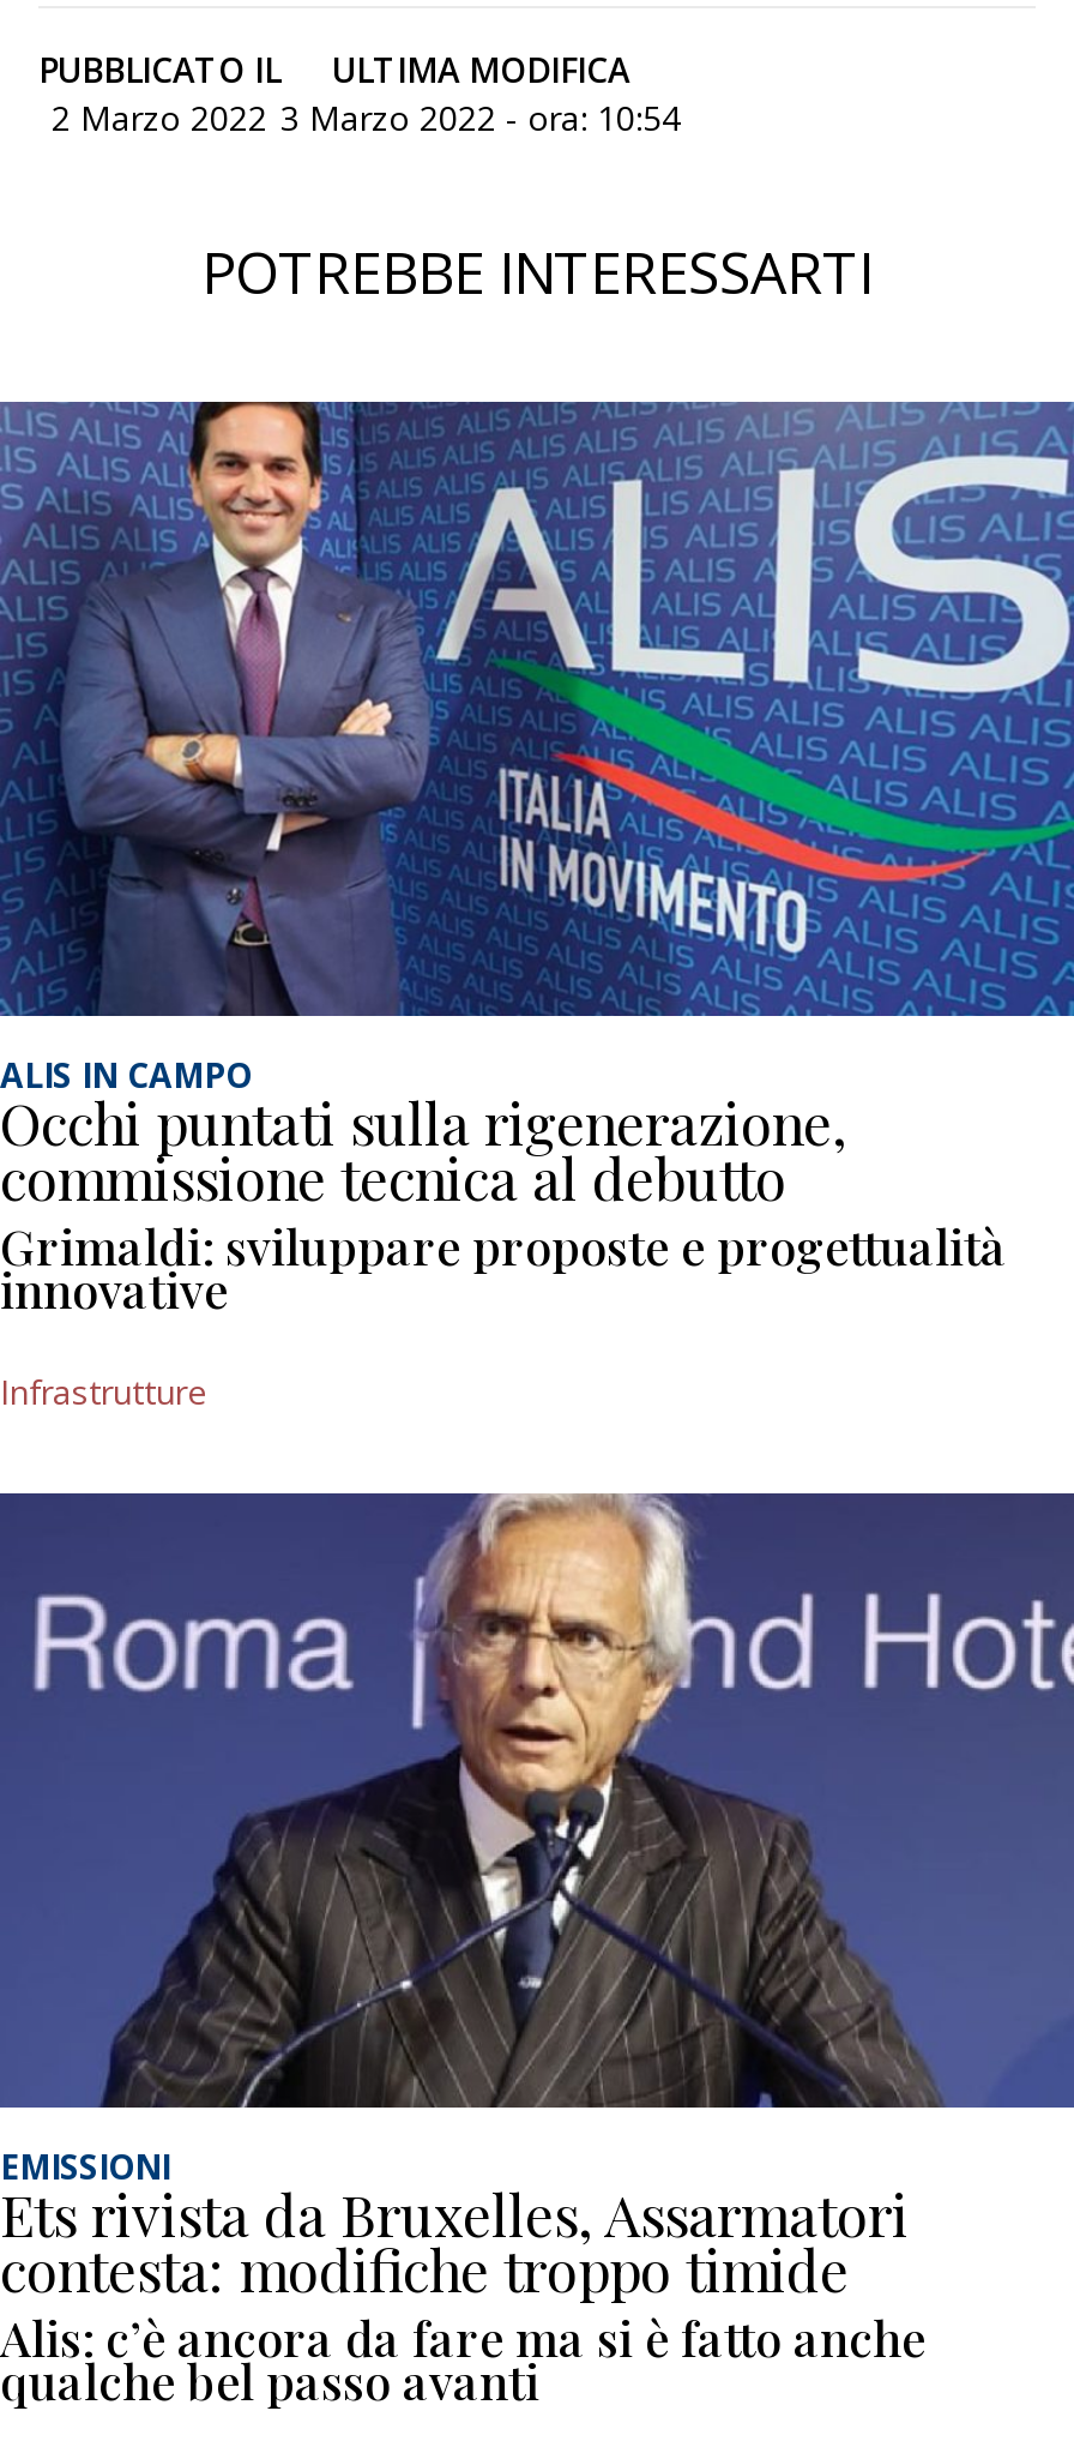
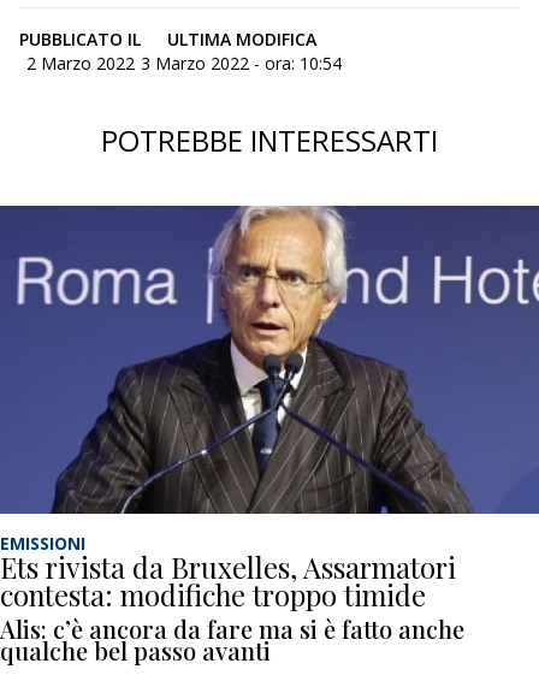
- [image]
- ALIS IN CAMPO
- Occhi puntati sulla rigenerazione,
- commissione tecnica al debutto
- Grimaldi: sviluppare proposte e progettualità
- innovative
- Infrastrutture
